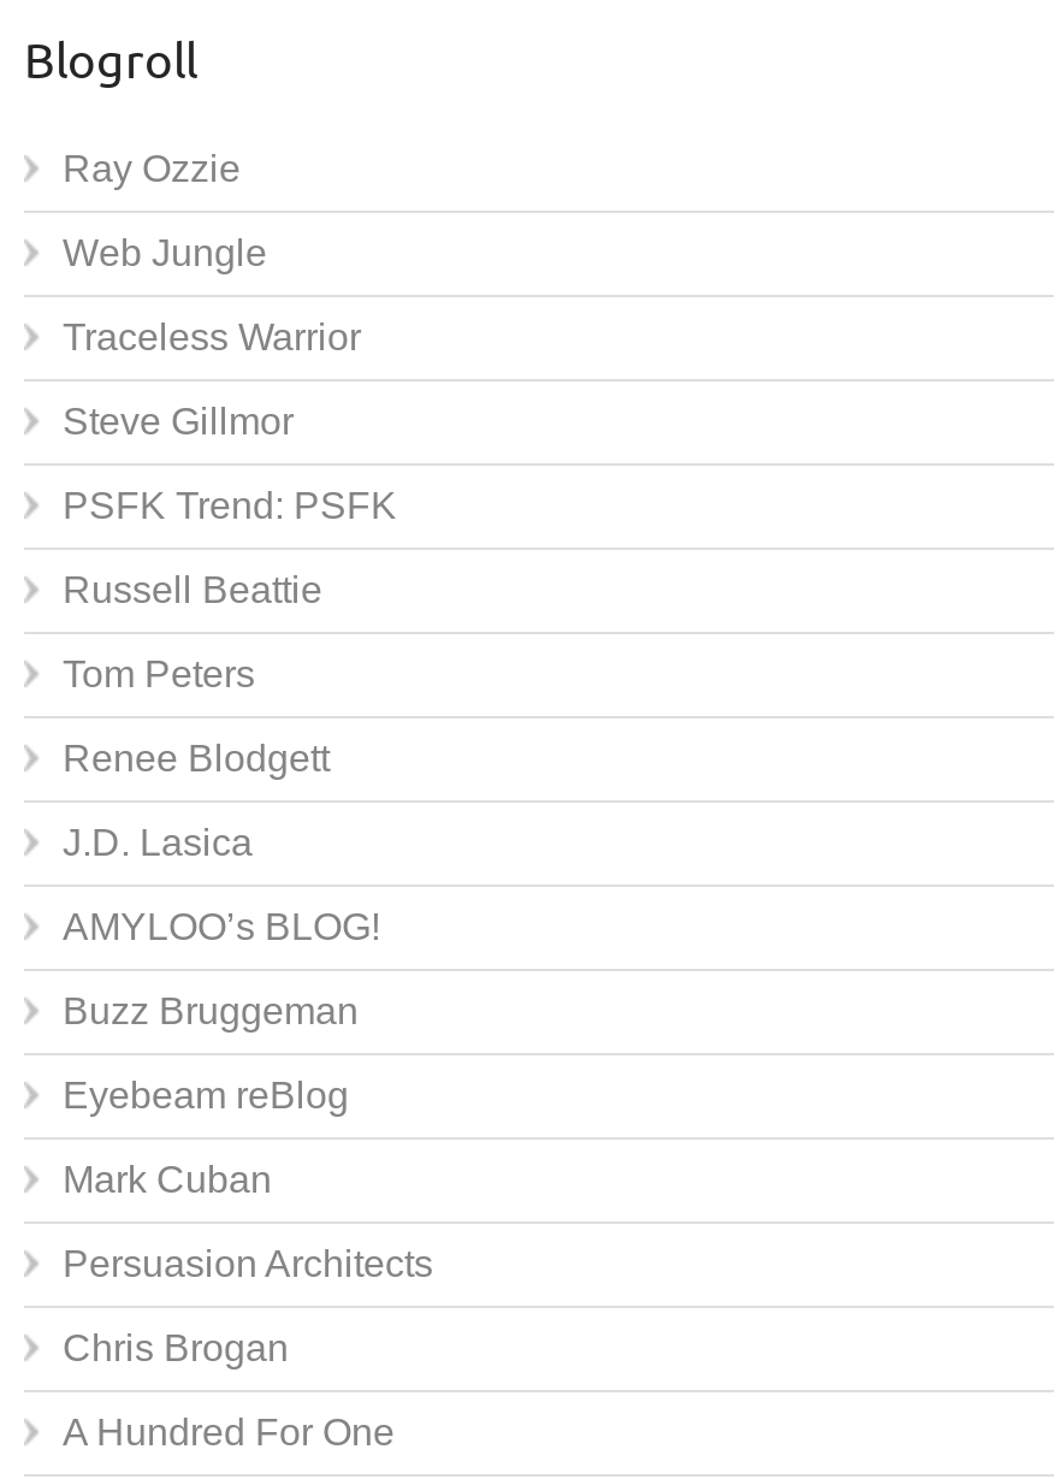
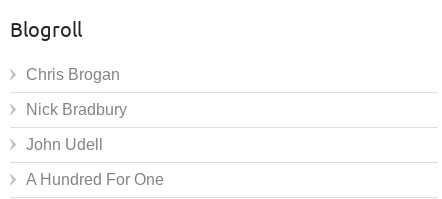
- Ray Ozzie
- Web Jungle
- Traceless Warrior
- Steve Gillmor
- PSFK Trend: PSFK
- Russell Beattie
- Tom Peters
- Renee Blodgett
- J.D. Lasica
- AMYLOO’s BLOG!
- Buzz Bruggeman
- Eyebeam reBlog
- Mark Cuban
- Persuasion Architects

moved up: Chris Brogan

+ Nick Bradbury
+ John Udell
